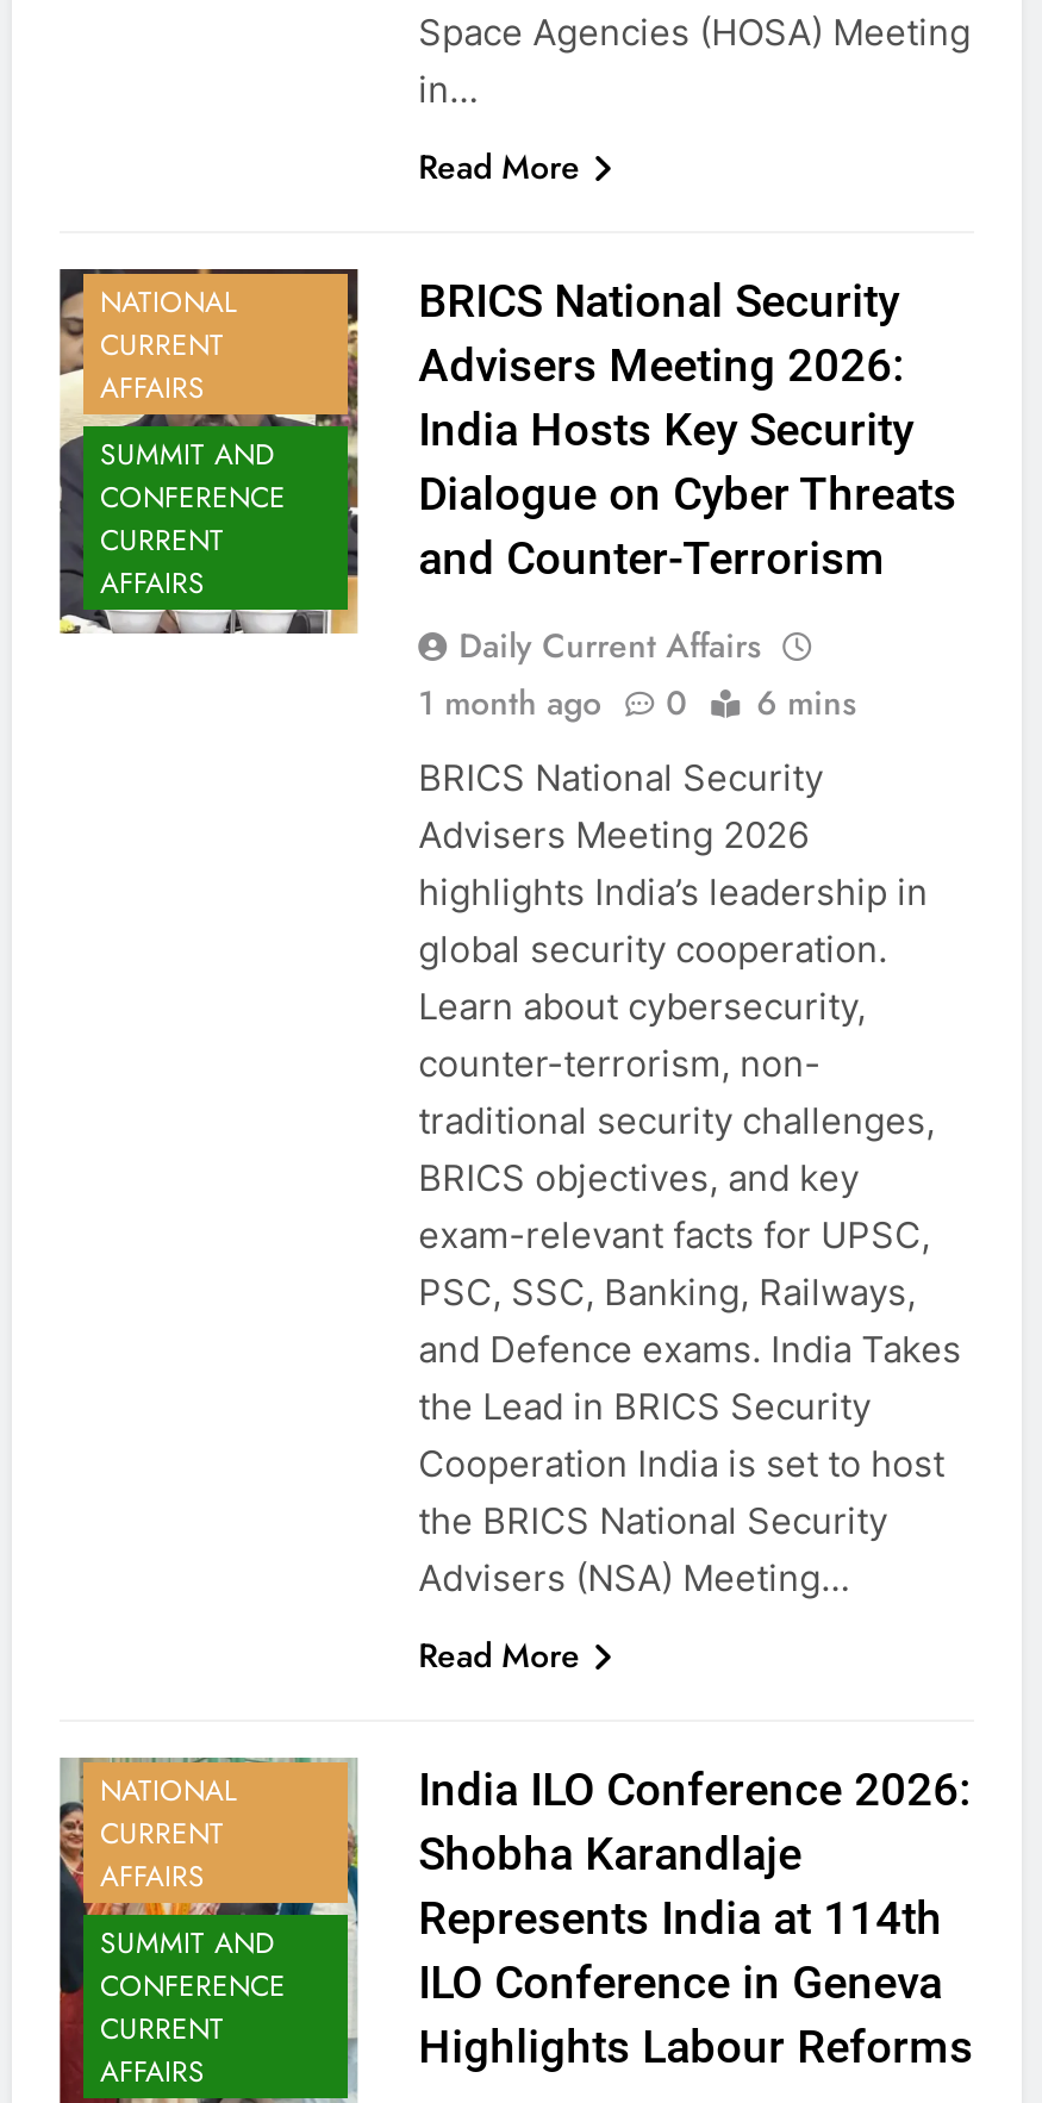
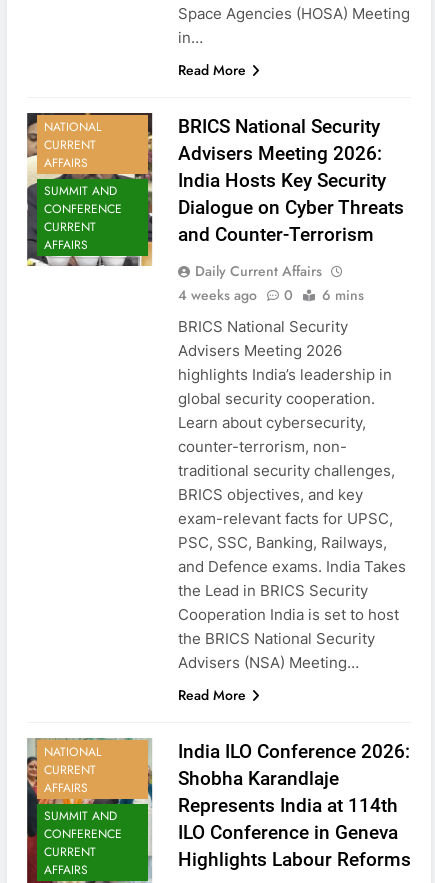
- 1 month ago 0 6 mins
+ 4 weeks ago 0 6 mins
